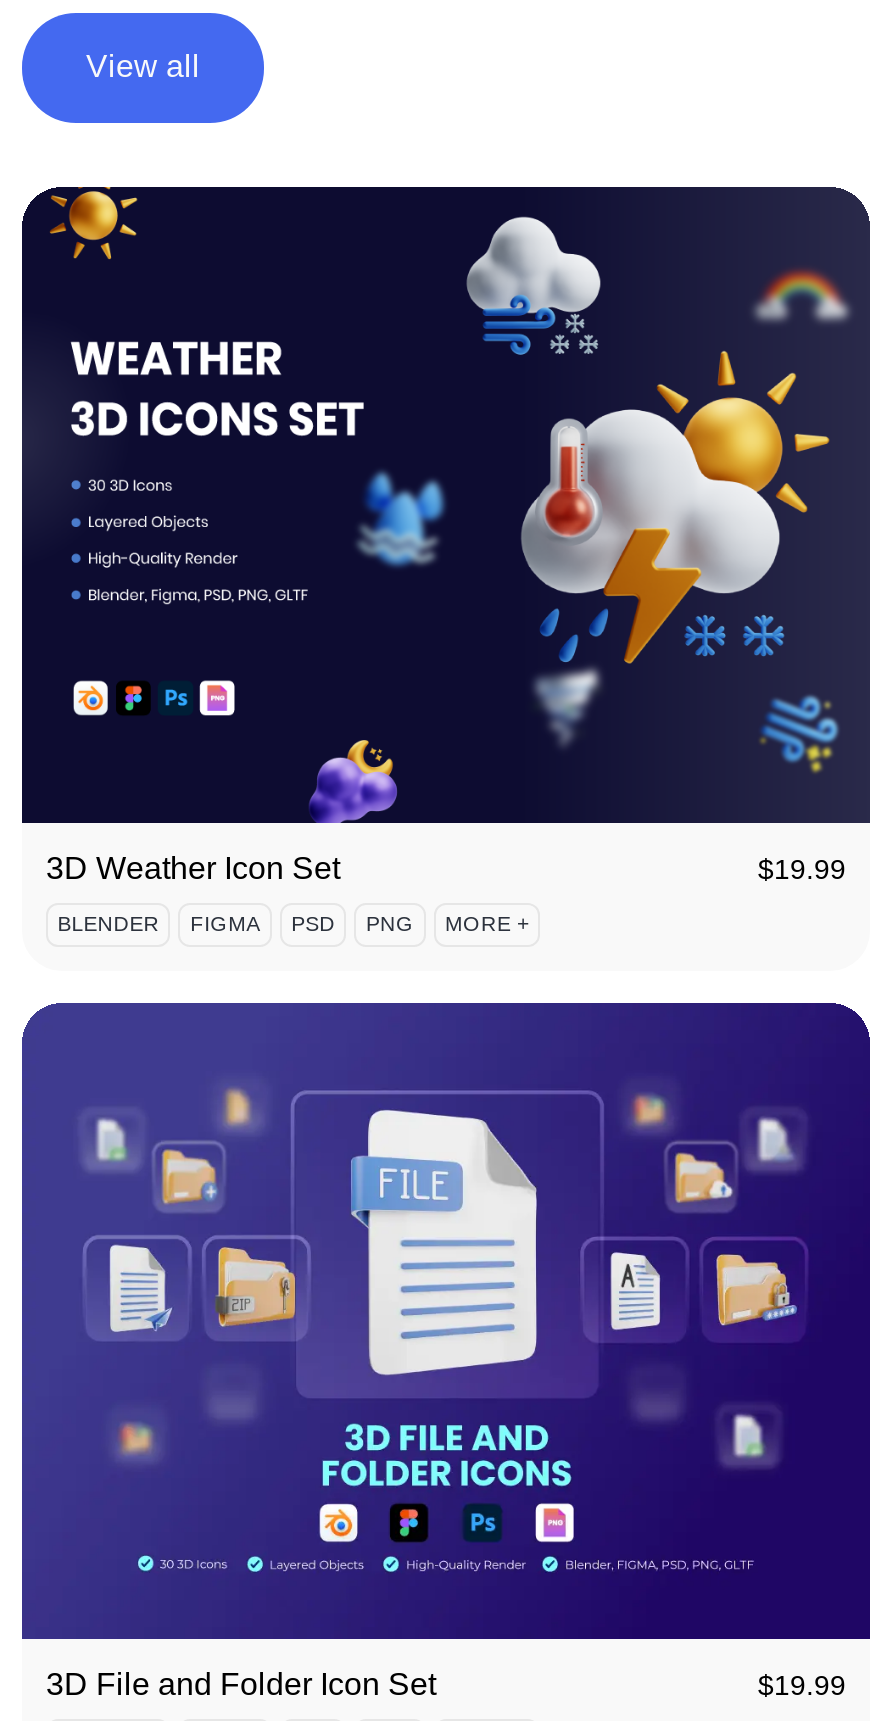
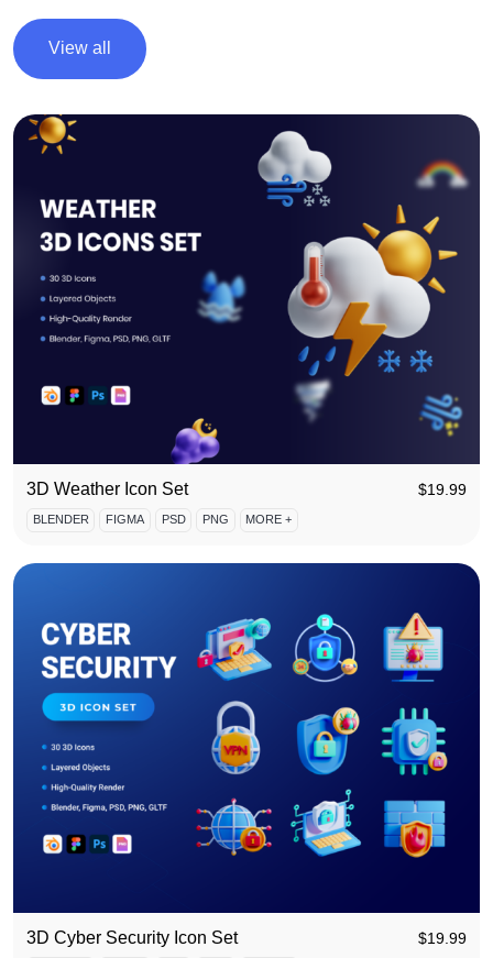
- [image]
- 3D File and Folder Icon Set
+ [image]
+ 3D Cyber Security Icon Set
